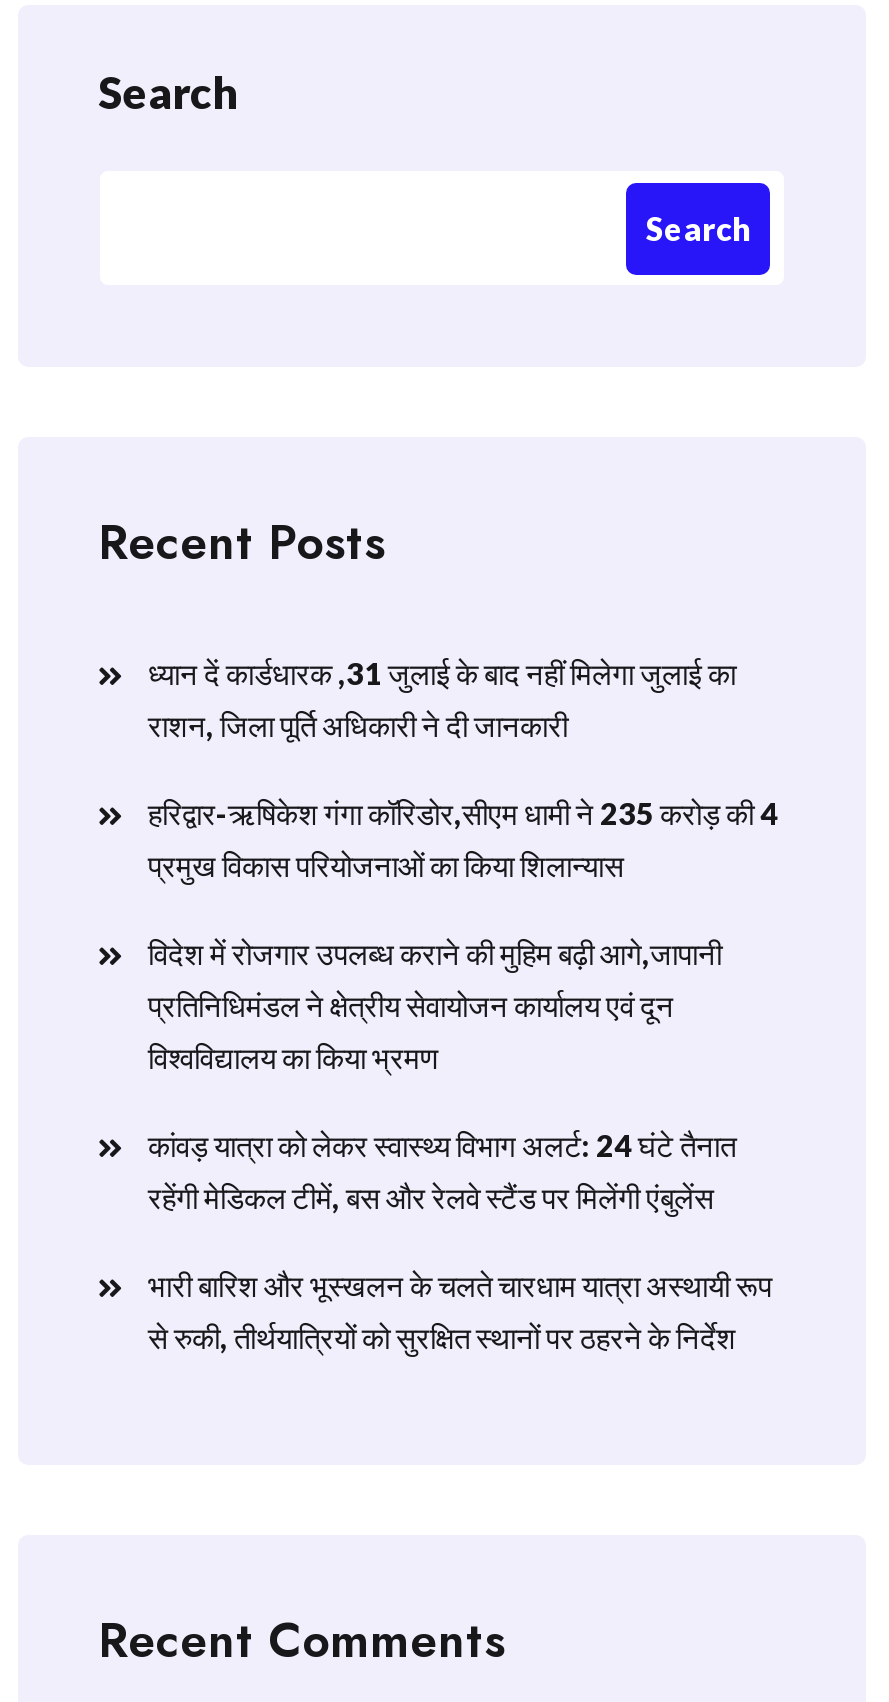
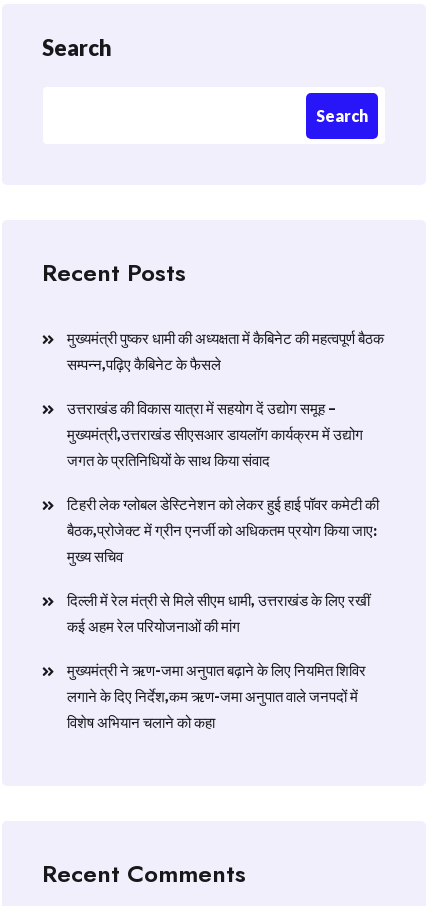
- ध्यान दें कार्डधारक ,31 जुलाई के बाद नहीं मिलेगा जुलाई का
- राशन, जिला पूर्ति अधिकारी ने दी जानकारी
+ मुख्यमंत्री पुष्कर धामी की अध्यक्षता में कैबिनेट की महत्वपूर्ण बैठक
+ सम्पन्न,पढ़िए कैबिनेट के फैसले

- हरिद्वार-ऋषिकेश गंगा कॉरिडोर,सीएम धामी ने 235 करोड़ की 4
- प्रमुख विकास परियोजनाओं का किया शिलान्यास
+ उत्तराखंड की विकास यात्रा में सहयोग दें उद्योग समूह –
+ मुख्यमंत्री,उत्तराखंड सीएसआर डायलॉग कार्यक्रम में उद्योग
+ जगत के प्रतिनिधियों के साथ किया संवाद

- विदेश में रोजगार उपलब्ध कराने की मुहिम बढ़ी आगे,जापानी
- प्रतिनिधिमंडल ने क्षेत्रीय सेवायोजन कार्यालय एवं दून
- विश्वविद्यालय का किया भ्रमण
+ टिहरी लेक ग्लोबल डेस्टिनेशन को लेकर हुई हाई पॉवर कमेटी की
+ बैठक,प्रोजेक्ट में ग्रीन एनर्जी को अधिकतम प्रयोग किया जाए:
+ मुख्य सचिव

- कांवड़ यात्रा को लेकर स्वास्थ्य विभाग अलर्ट: 24 घंटे तैनात
- रहेंगी मेडिकल टीमें, बस और रेलवे स्टैंड पर मिलेंगी एंबुलेंस
+ दिल्ली में रेल मंत्री से मिले सीएम धामी, उत्तराखंड के लिए रखीं
+ कई अहम रेल परियोजनाओं की मांग

- भारी बारिश और भूस्खलन के चलते चारधाम यात्रा अस्थायी रूप
- से रुकी, तीर्थयात्रियों को सुरक्षित स्थानों पर ठहरने के निर्देश
+ मुख्यमंत्री ने ऋण-जमा अनुपात बढ़ाने के लिए नियमित शिविर
+ लगाने के दिए निर्देश,कम ऋण-जमा अनुपात वाले जनपदों में
+ विशेष अभियान चलाने को कहा
